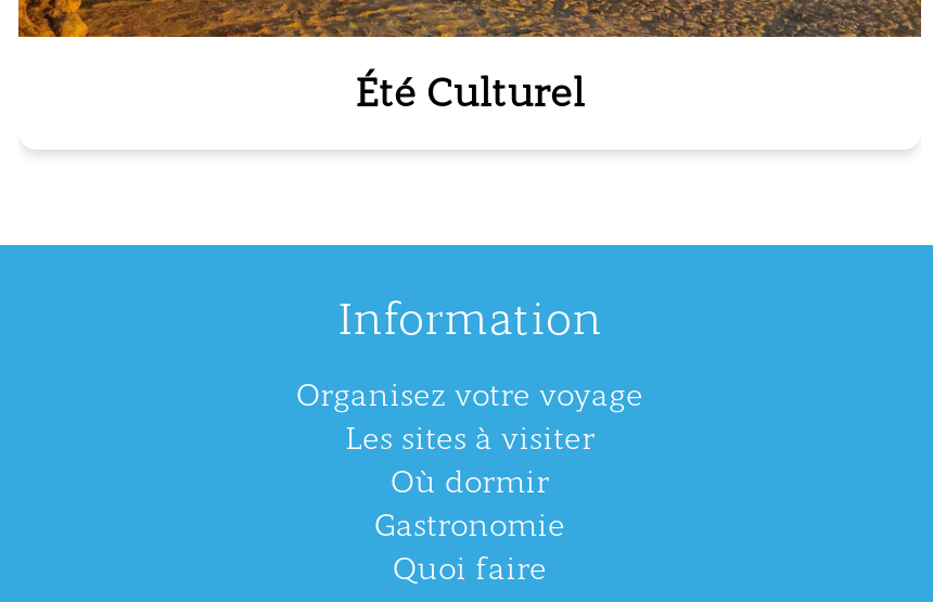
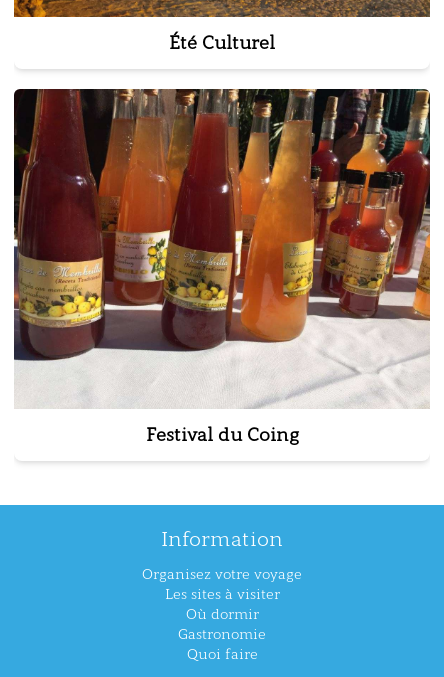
+ [image]
+ Festival du Coing
